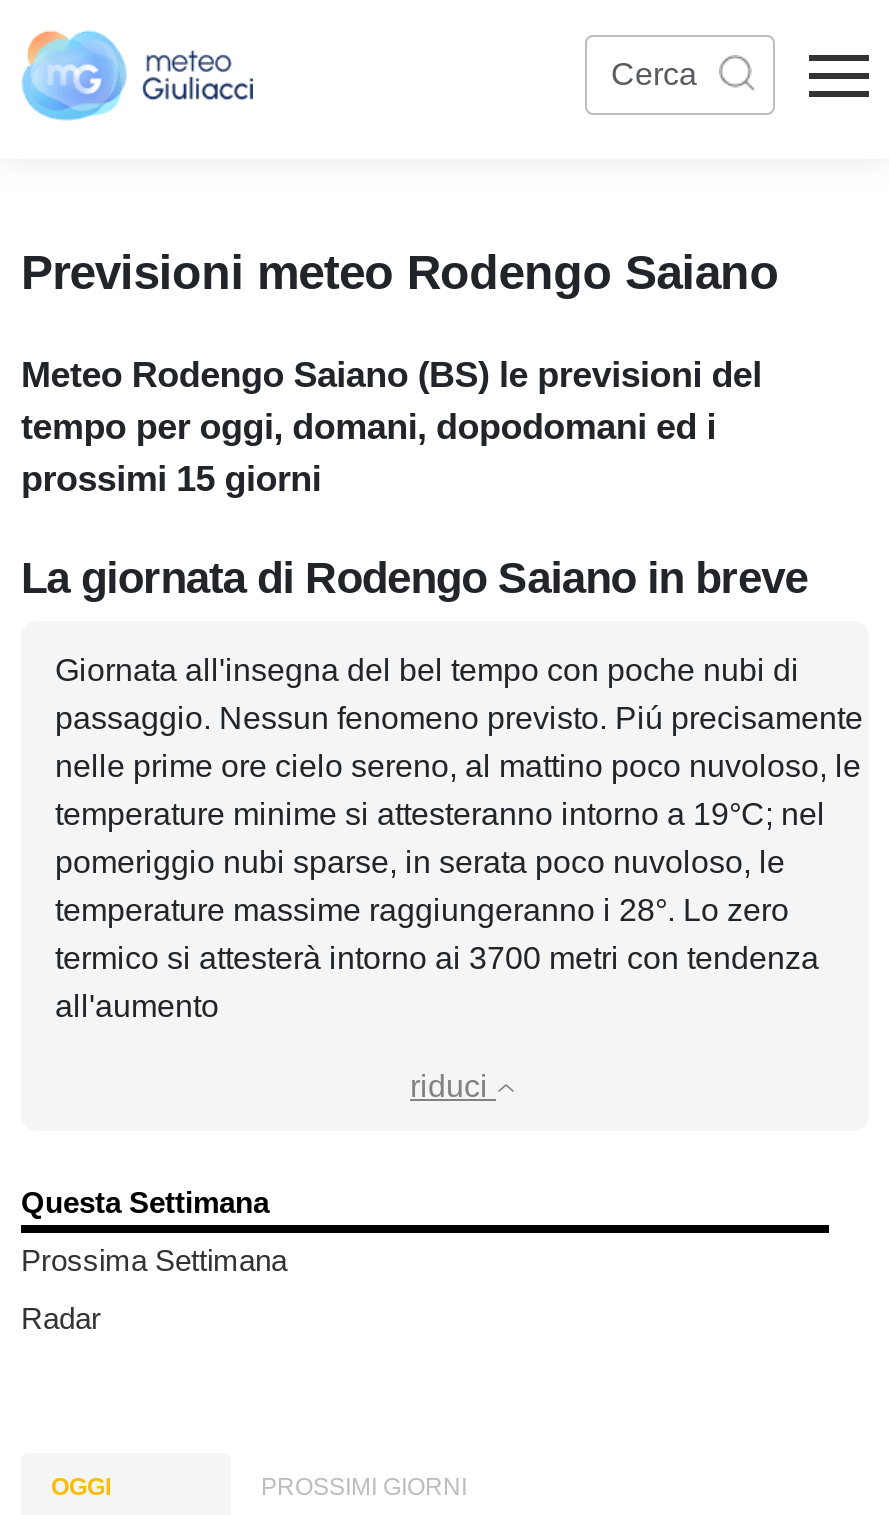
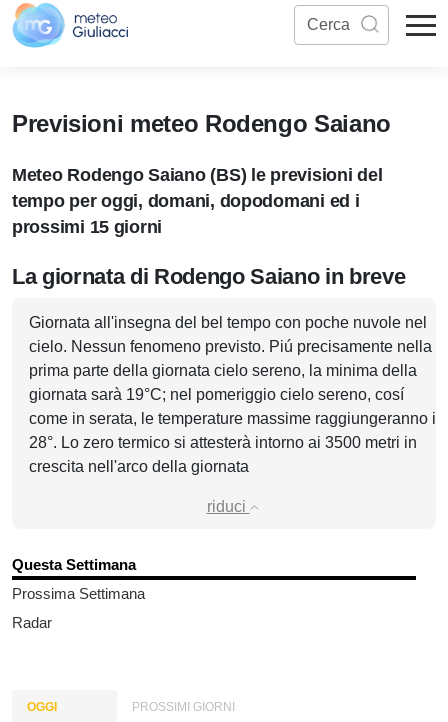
- Giornata all'insegna del bel tempo con poche nubi di
- passaggio. Nessun fenomeno previsto. Piú precisamente
- nelle prime ore cielo sereno, al mattino poco nuvoloso, le
- temperature minime si attesteranno intorno a 19°C; nel
- pomeriggio nubi sparse, in serata poco nuvoloso, le
- temperature massime raggiungeranno i 28°. Lo zero
- termico si attesterà intorno ai 3700 metri con tendenza
- all'aumento
+ Giornata all'insegna del bel tempo con poche nuvole nel
+ cielo. Nessun fenomeno previsto. Piú precisamente nella
+ prima parte della giornata cielo sereno, la minima della
+ giornata sarà 19°C; nel pomeriggio cielo sereno, cosí
+ come in serata, le temperature massime raggiungeranno i
+ 28°. Lo zero termico si attesterà intorno ai 3500 metri in
+ crescita nell'arco della giornata
